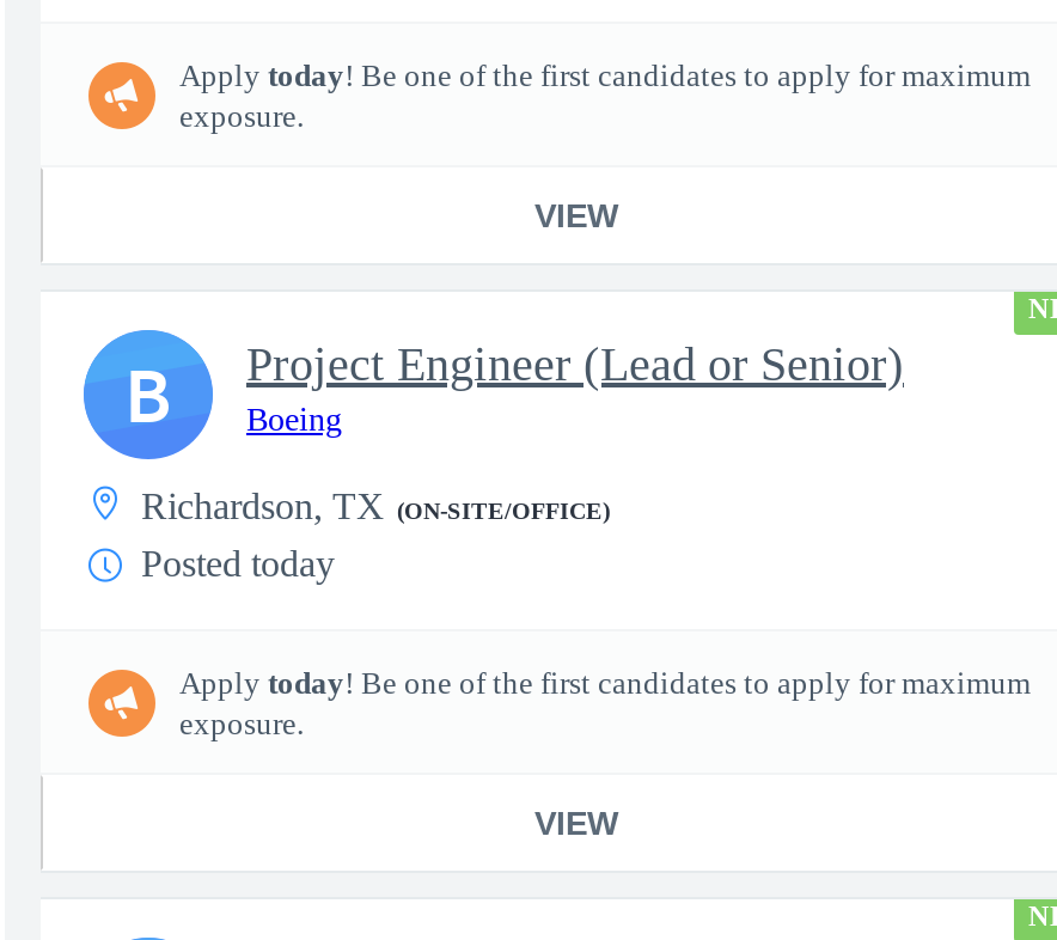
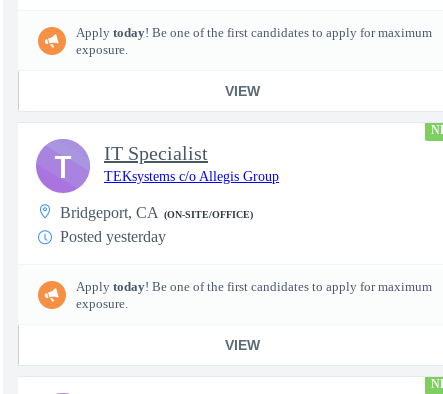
- B
+ T

- Project Engineer (Lead or Senior)
- Boeing
+ IT Specialist
+ TEKsystems c/o Allegis Group

- Richardson, TX (ON-SITE/OFFICE)
- Posted today
+ Bridgeport, CA (ON-SITE/OFFICE)
+ Posted yesterday
